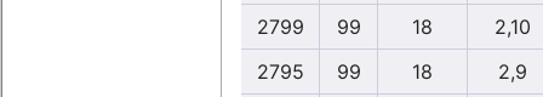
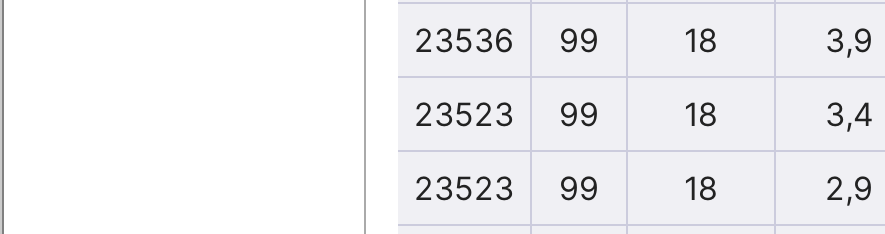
- 2799 99
+ 23536 99

- 2,10
- 2795
+ 3,9
+ 23523
+ 99
+ 18
+ 3,4
+ 23523
